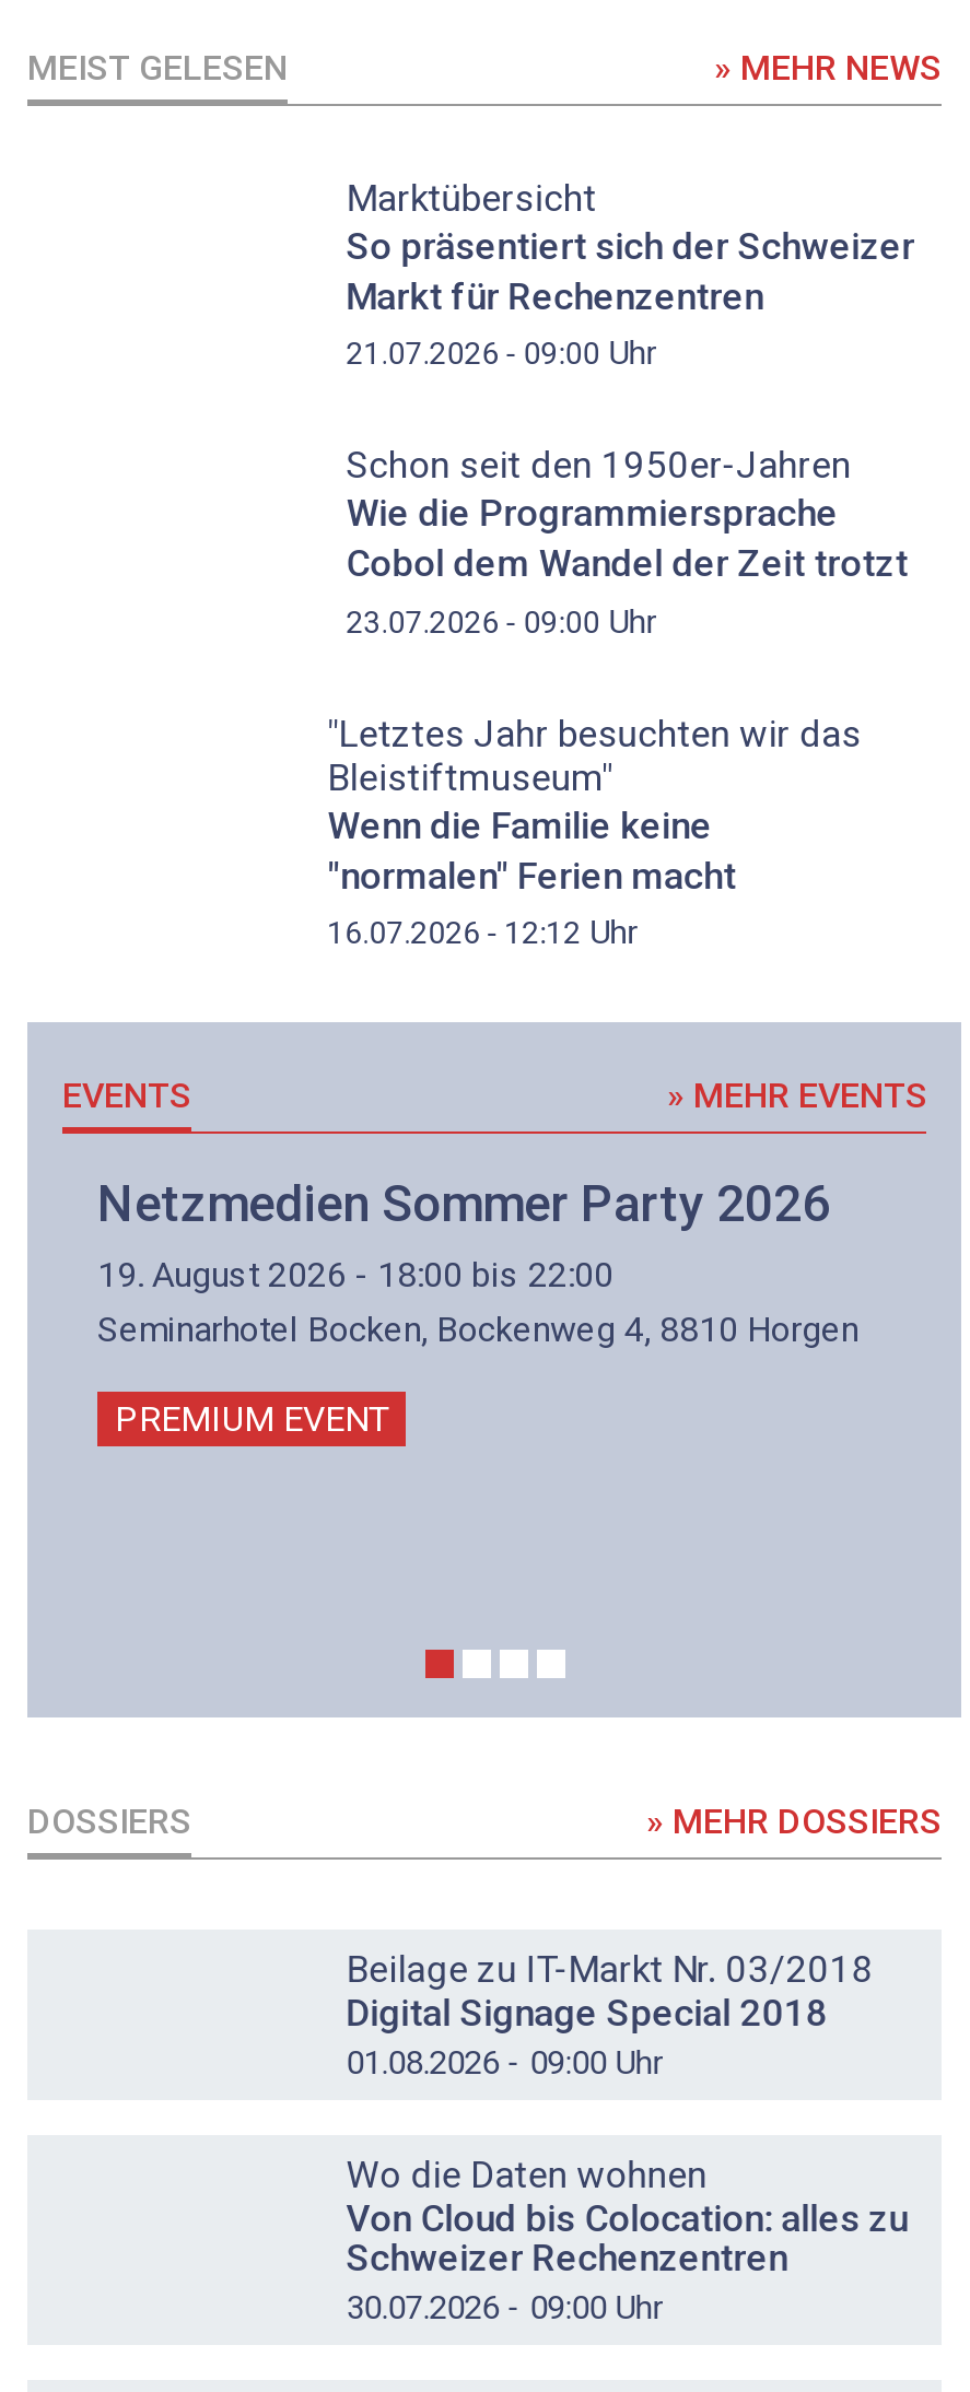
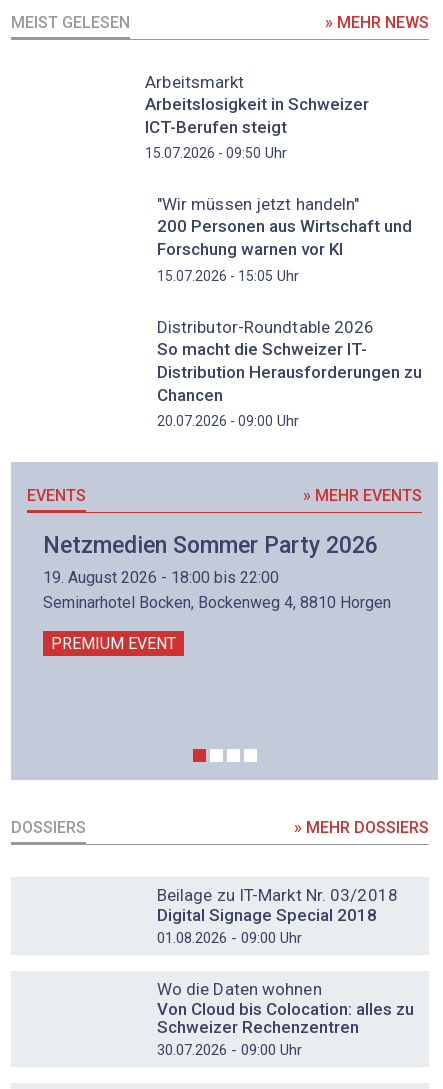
- Marktübersicht
- So präsentiert sich der Schweizer
- Markt für Rechenzentren
- 21.07.2026 - 09:00 Uhr
+ Arbeitsmarkt
+ Arbeitslosigkeit in Schweizer
+ ICT-Berufen steigt
+ 15.07.2026 - 09:50 Uhr

- Schon seit den 1950er-Jahren
- Wie die Programmiersprache
- Cobol dem Wandel der Zeit trotzt
- 23.07.2026 - 09:00 Uhr
+ "Wir müssen jetzt handeln"
+ 200 Personen aus Wirtschaft und
+ Forschung warnen vor KI
+ 15.07.2026 - 15:05 Uhr

- "Letztes Jahr besuchten wir das
- Bleistiftmuseum"
- Wenn die Familie keine
- "normalen" Ferien macht
- 16.07.2026 - 12:12 Uhr
+ Distributor-Roundtable 2026
+ So macht die Schweizer IT-
+ Distribution Herausforderungen zu
+ Chancen
+ 20.07.2026 - 09:00 Uhr
